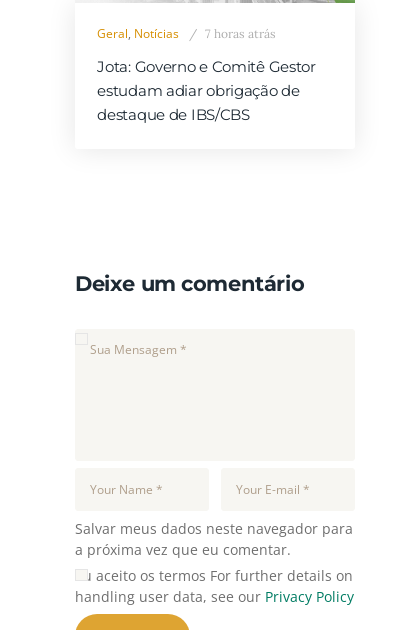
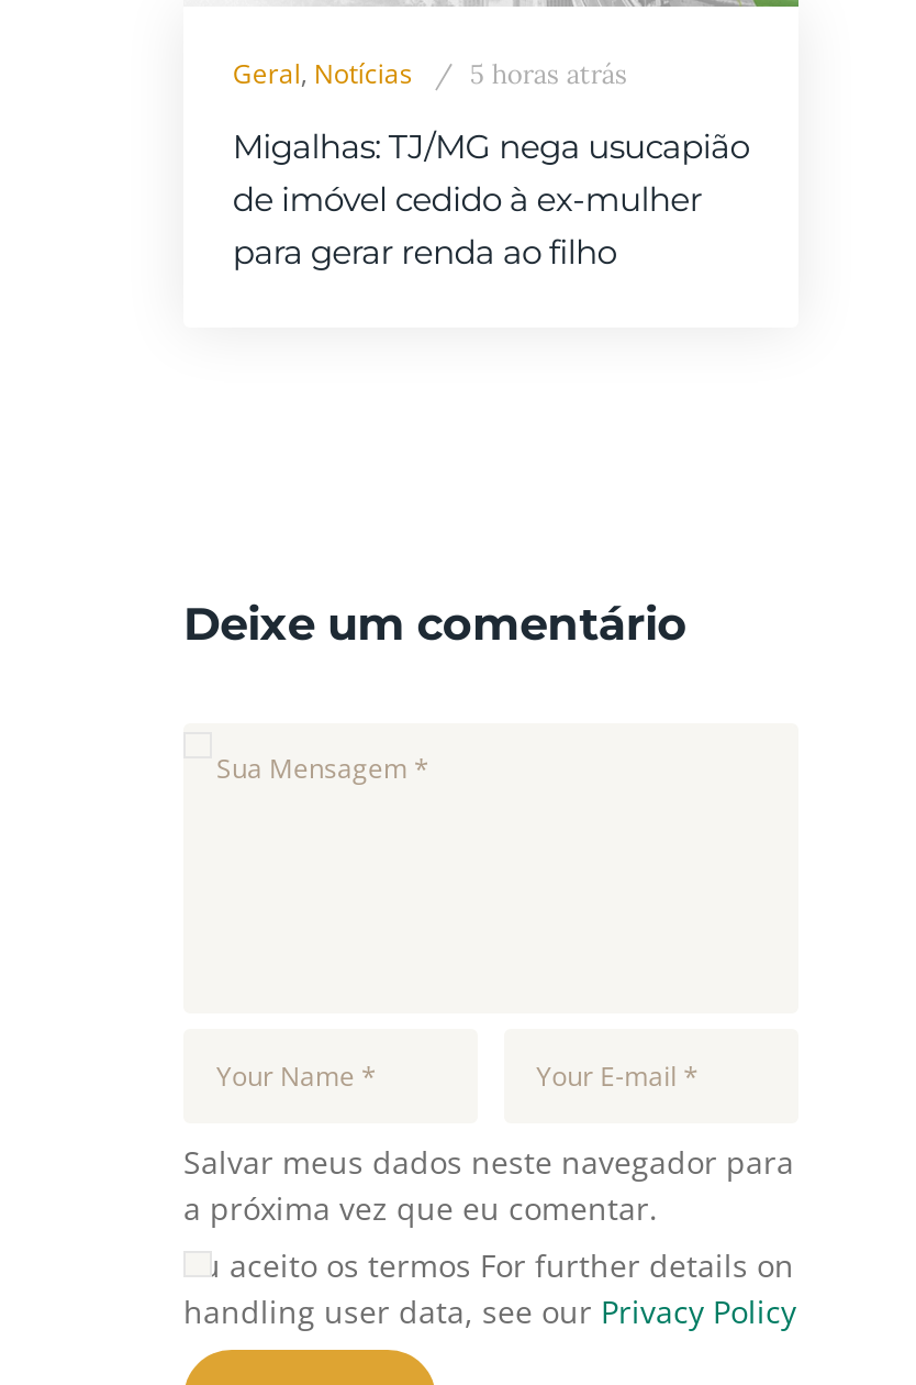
- Geral, Notícias 7 horas atrás
+ Geral, Notícias 5 horas atrás

- Jota: Governo e Comitê Gestor
- estudam adiar obrigação de
- destaque de IBS/CBS
+ Migalhas: TJ/MG nega usucapião
+ de imóvel cedido à ex-mulher
+ para gerar renda ao filho
